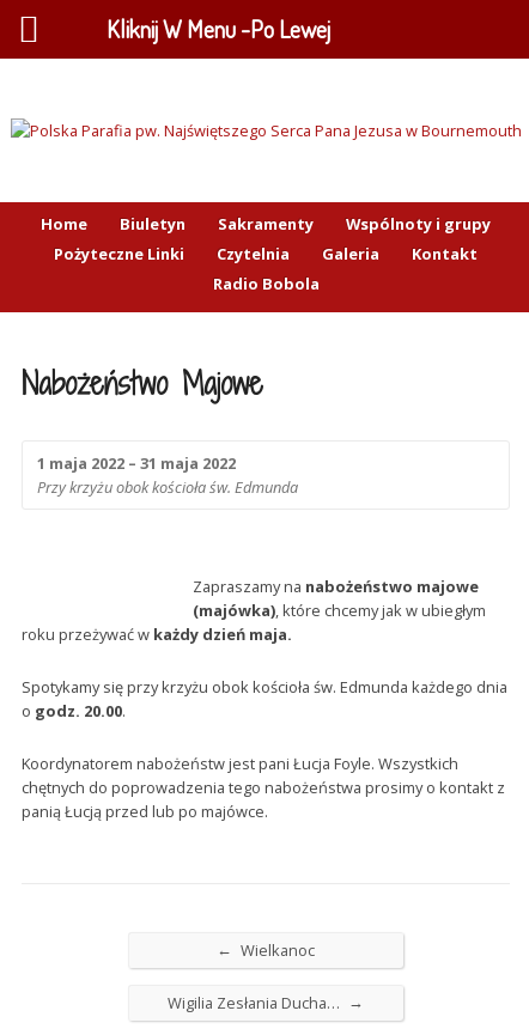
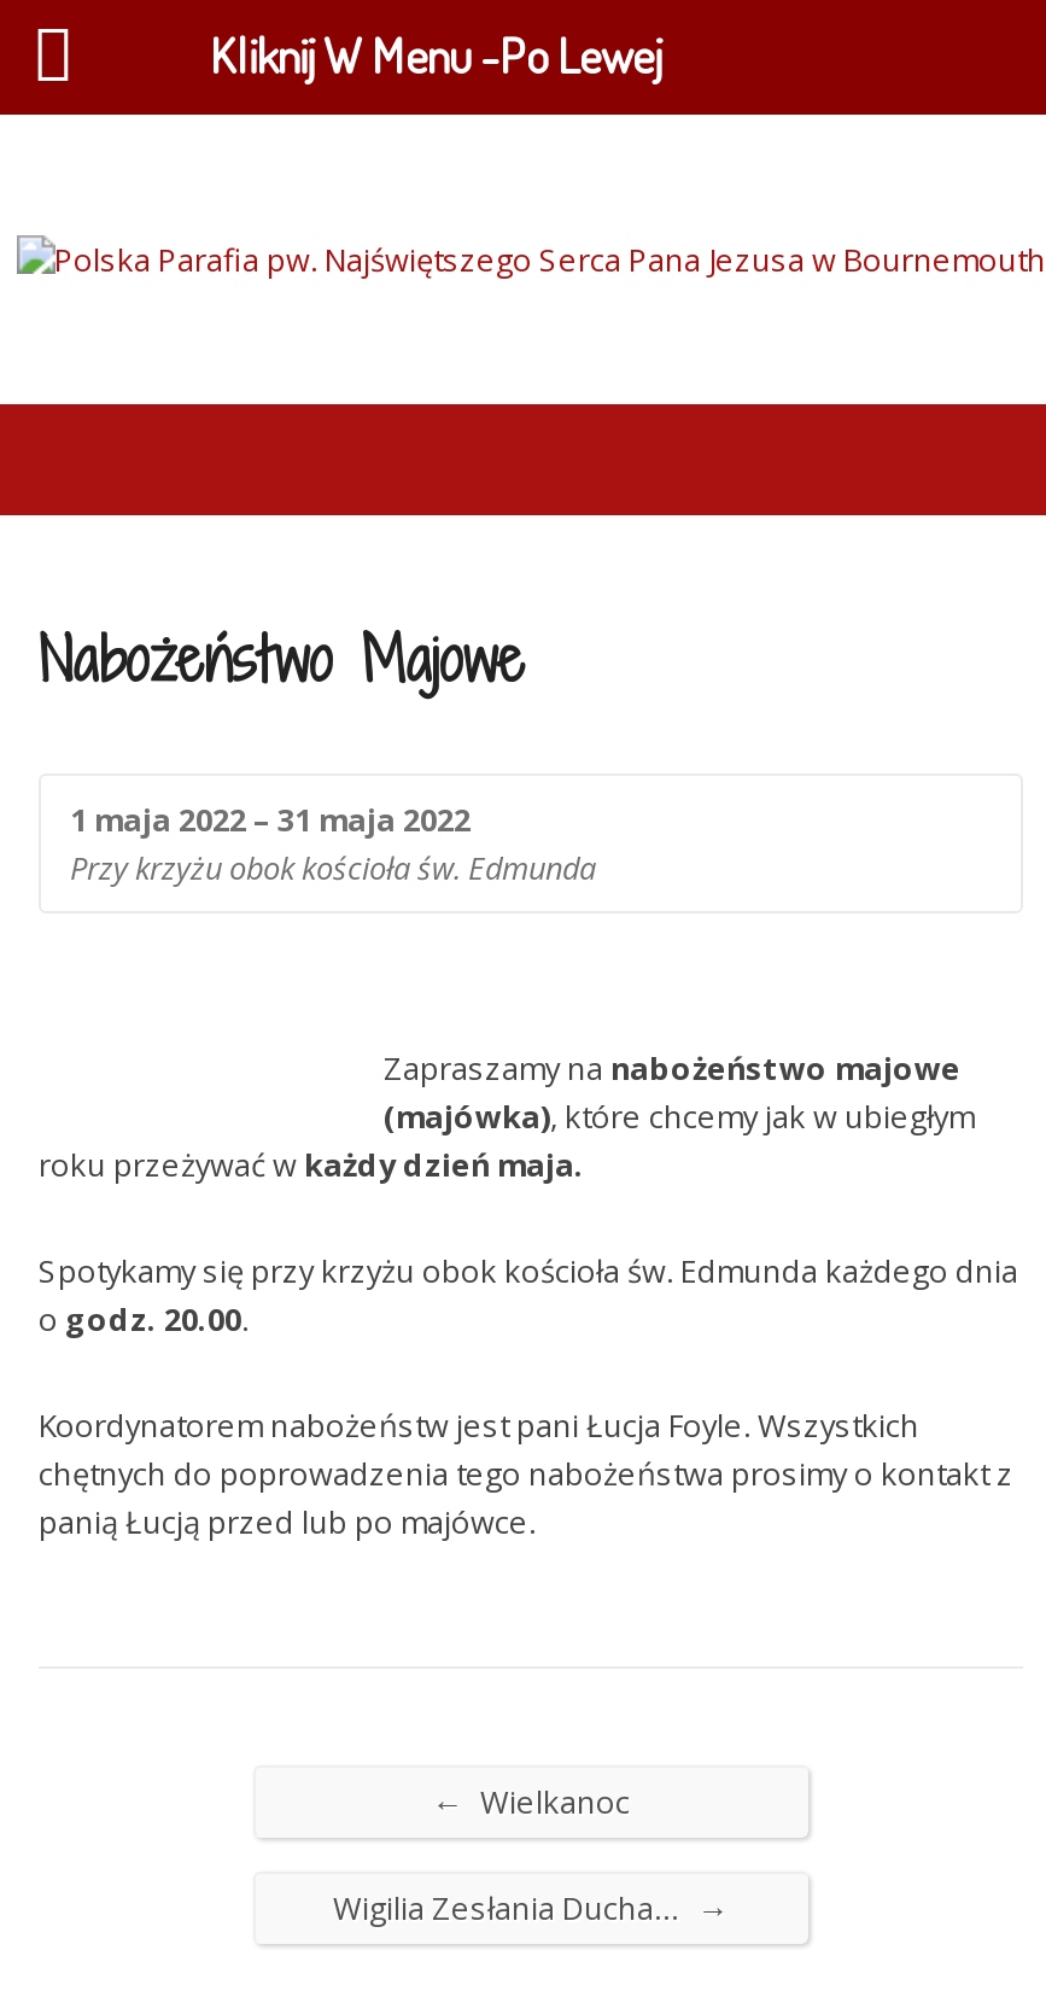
- Home
- Biuletyn
- Sakramenty
- Wspólnoty i grupy
- Pożyteczne Linki
- Czytelnia
- Galeria
- Kontakt
- Radio Bobola
